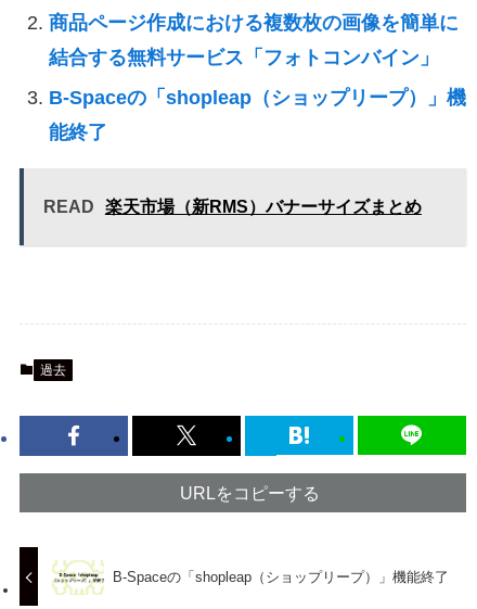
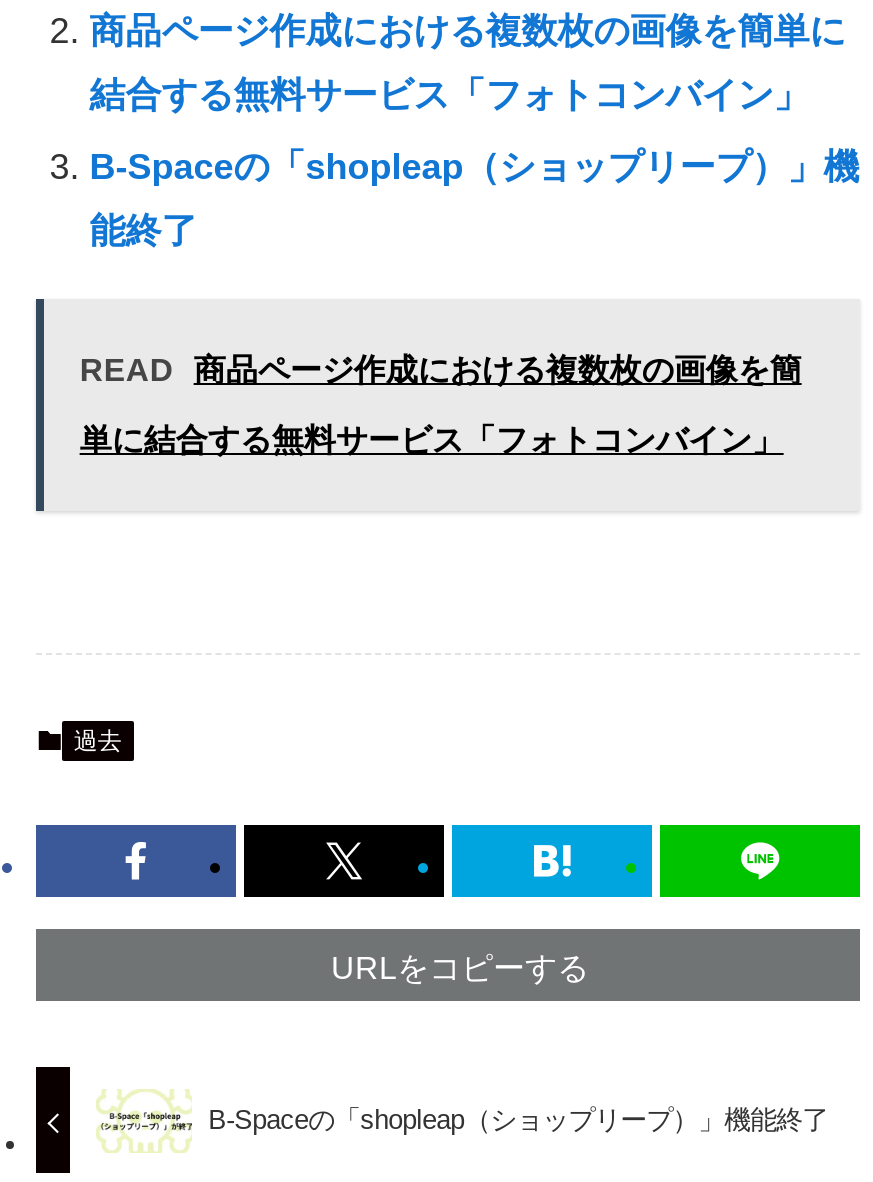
- READ 楽天市場（新RMS）バナーサイズまとめ
+ READ 商品ページ作成における複数枚の画像を簡
+ 単に結合する無料サービス「フォトコンバイン」
